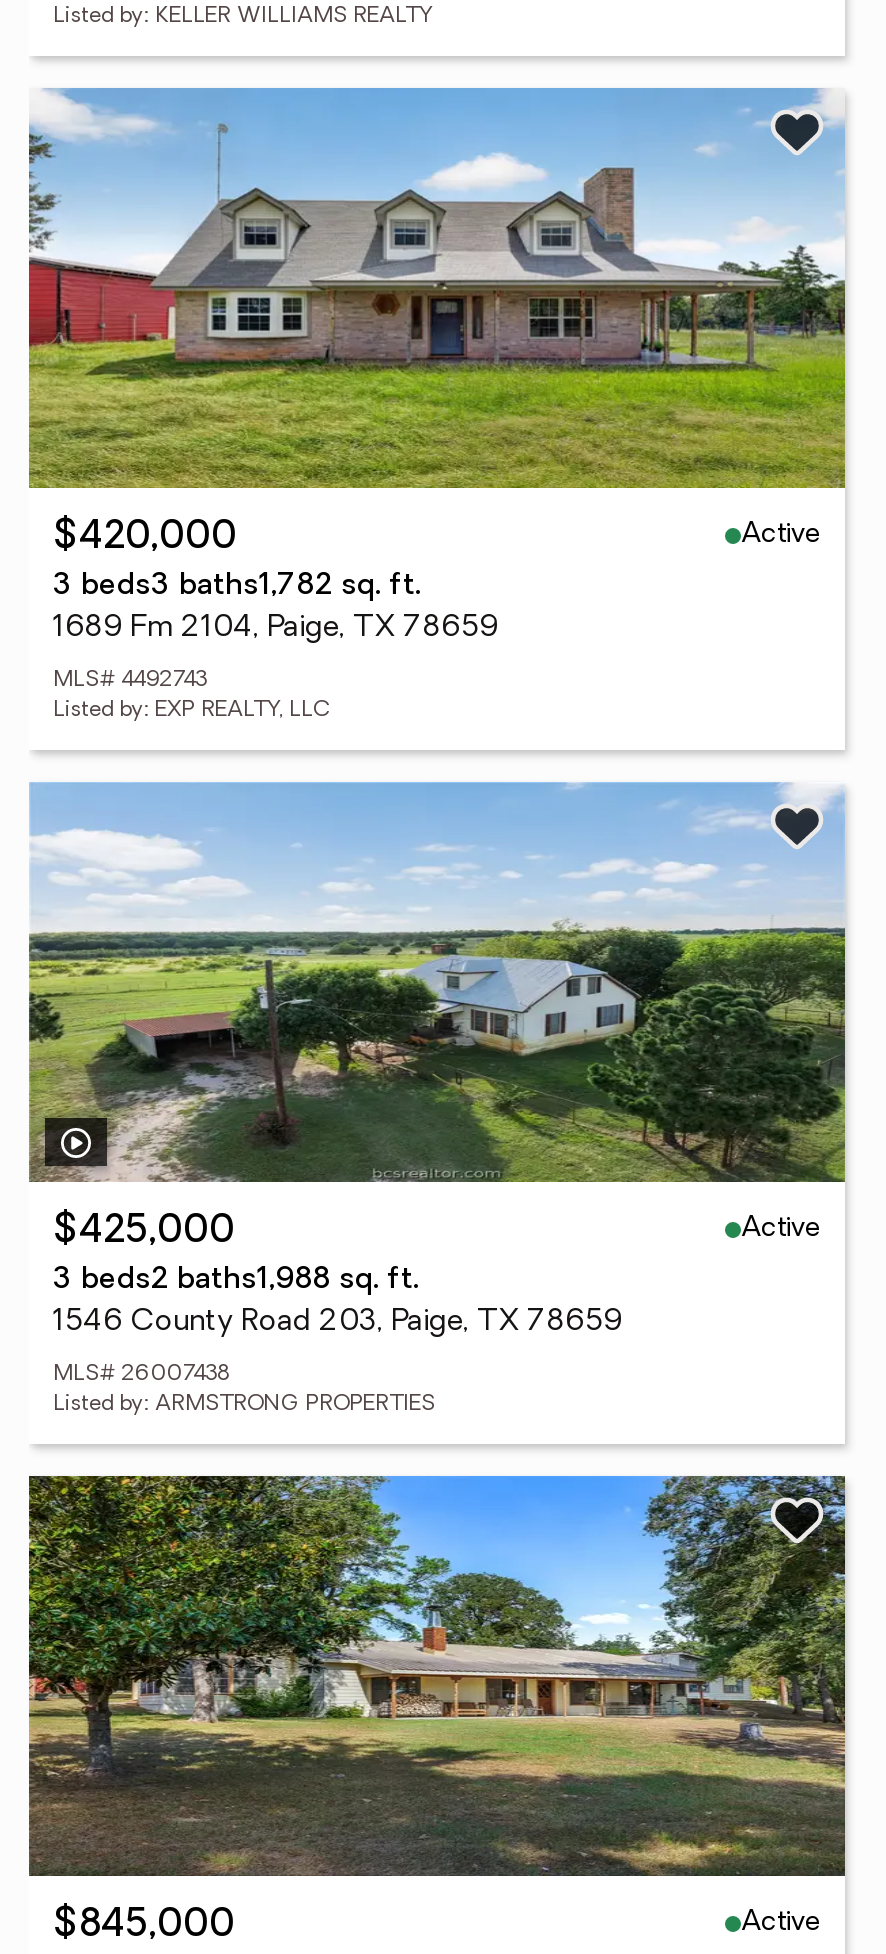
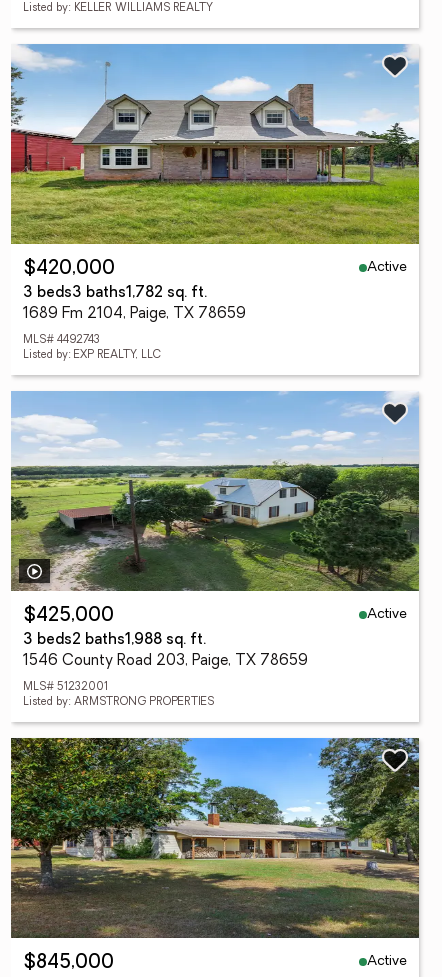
- MLS# 26007438
+ MLS# 51232001
